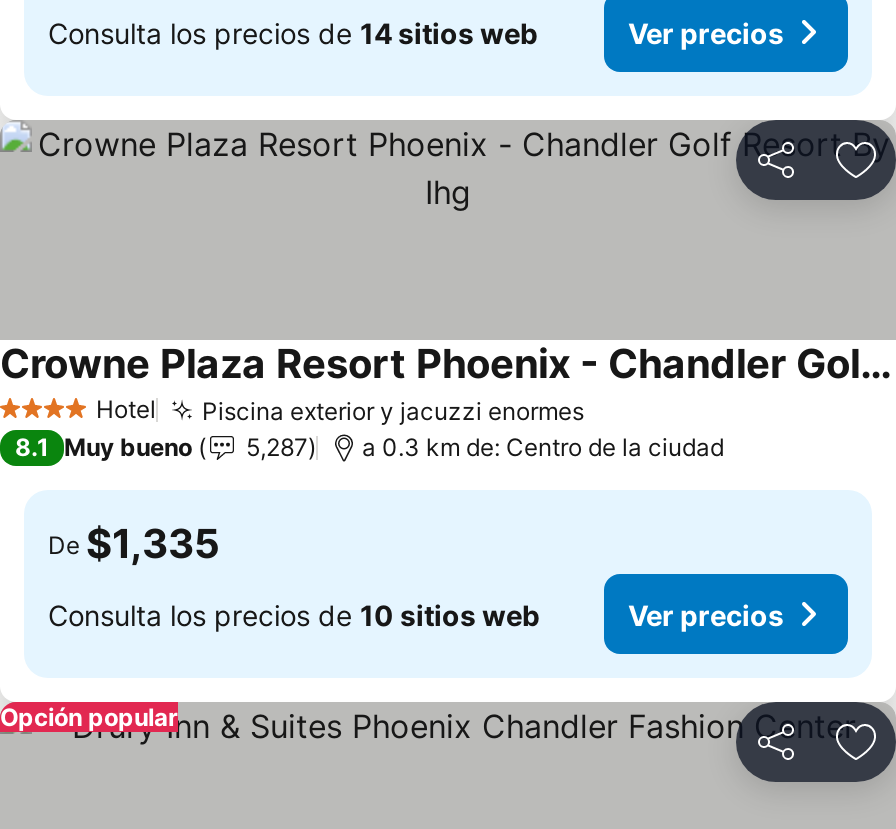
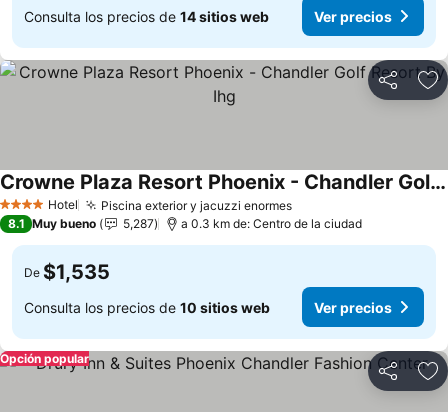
- De $1,335
+ De $1,535
